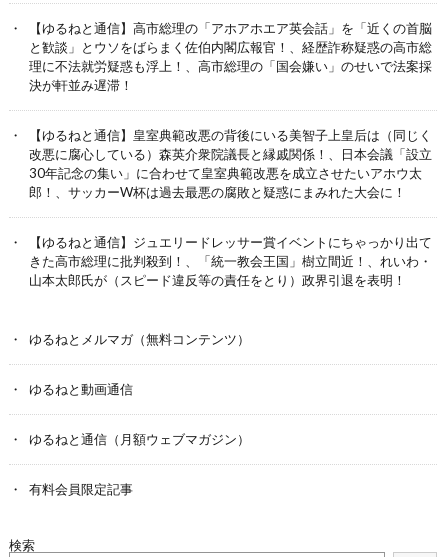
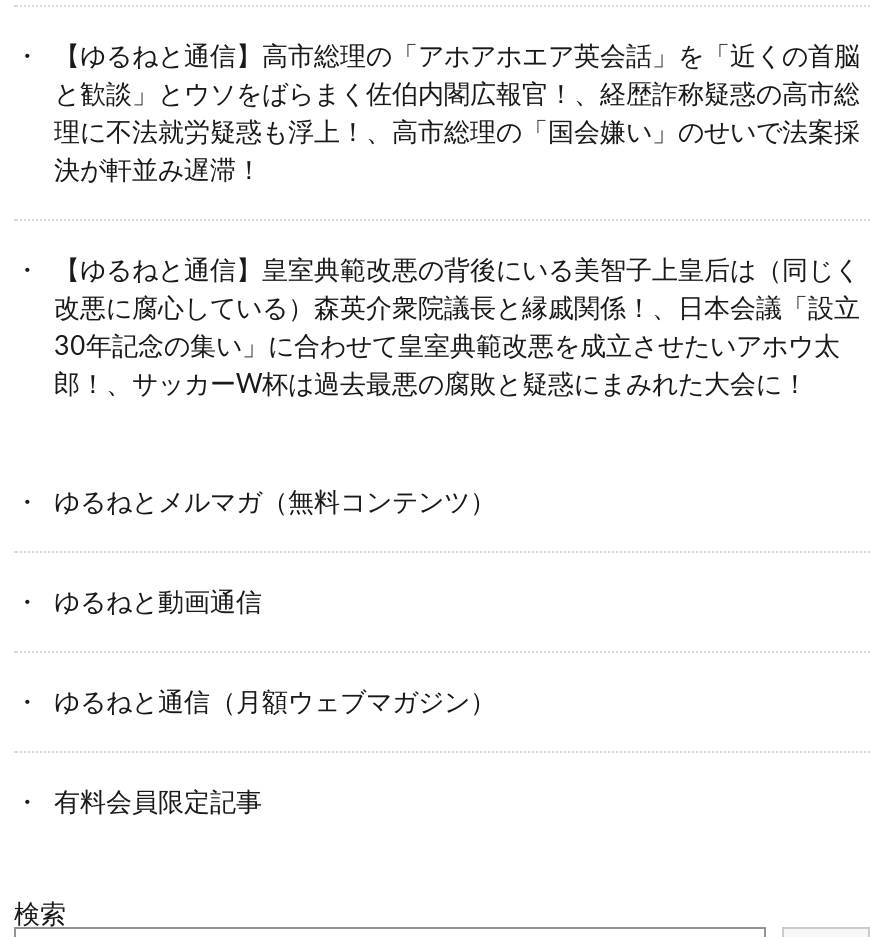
- 【ゆるねと通信】ジュエリードレッサー賞イベントにちゃっかり出て
- きた高市総理に批判殺到！、「統一教会王国」樹立間近！、れいわ・
- 山本太郎氏が（スピード違反等の責任をとり）政界引退を表明！
